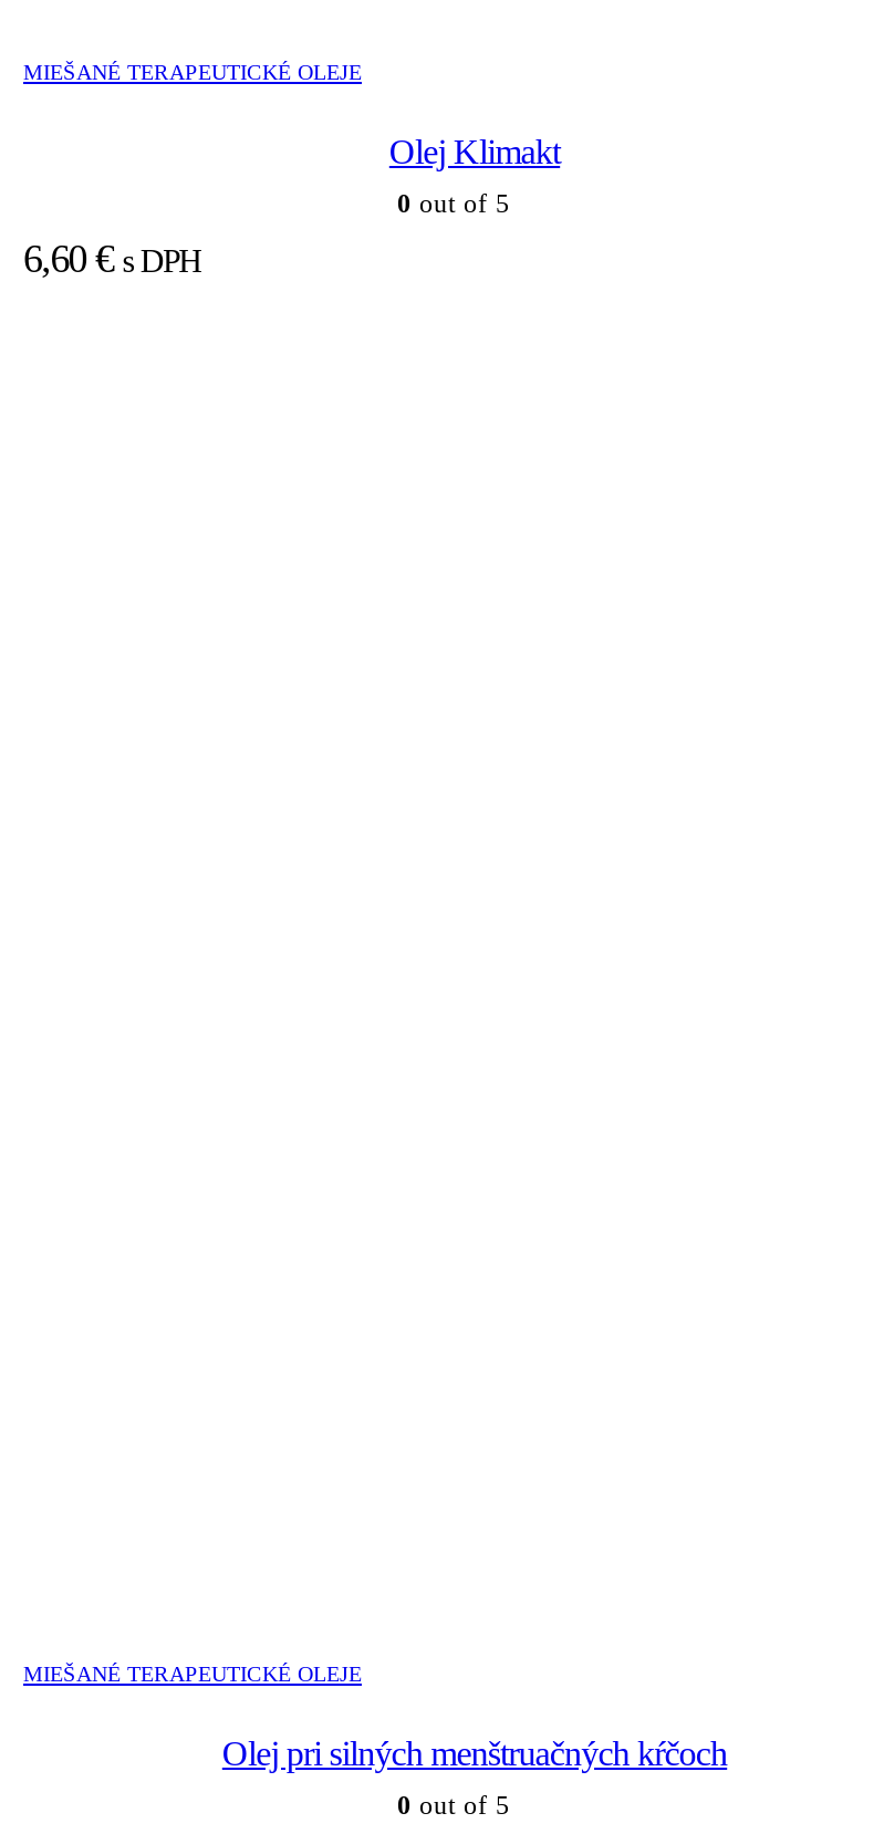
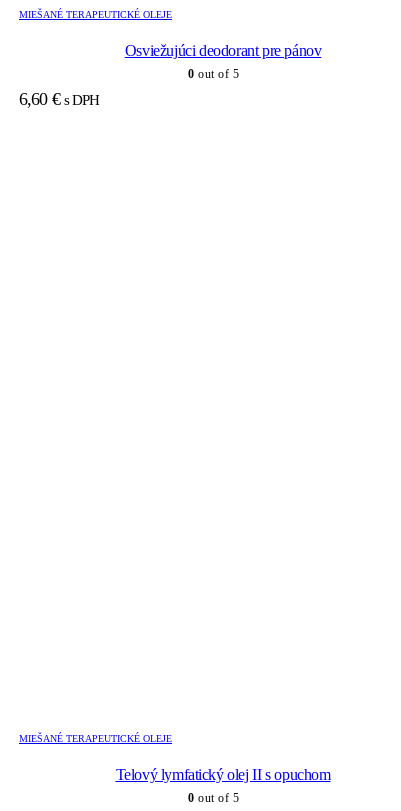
- Olej Klimakt
+ Osviežujúci deodorant pre pánov

- Olej pri silných menštruačných kŕčoch
+ Telový lymfatický olej II s opuchom
